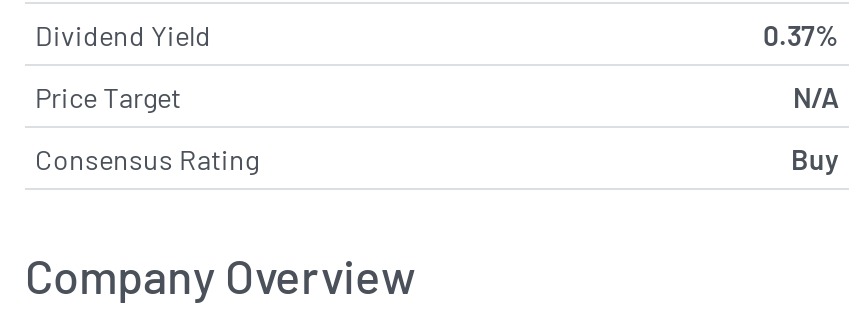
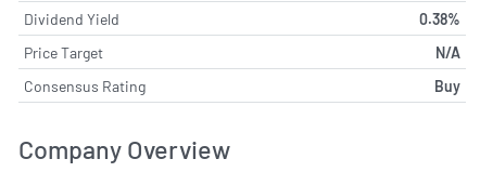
- 0.37%
+ 0.38%
